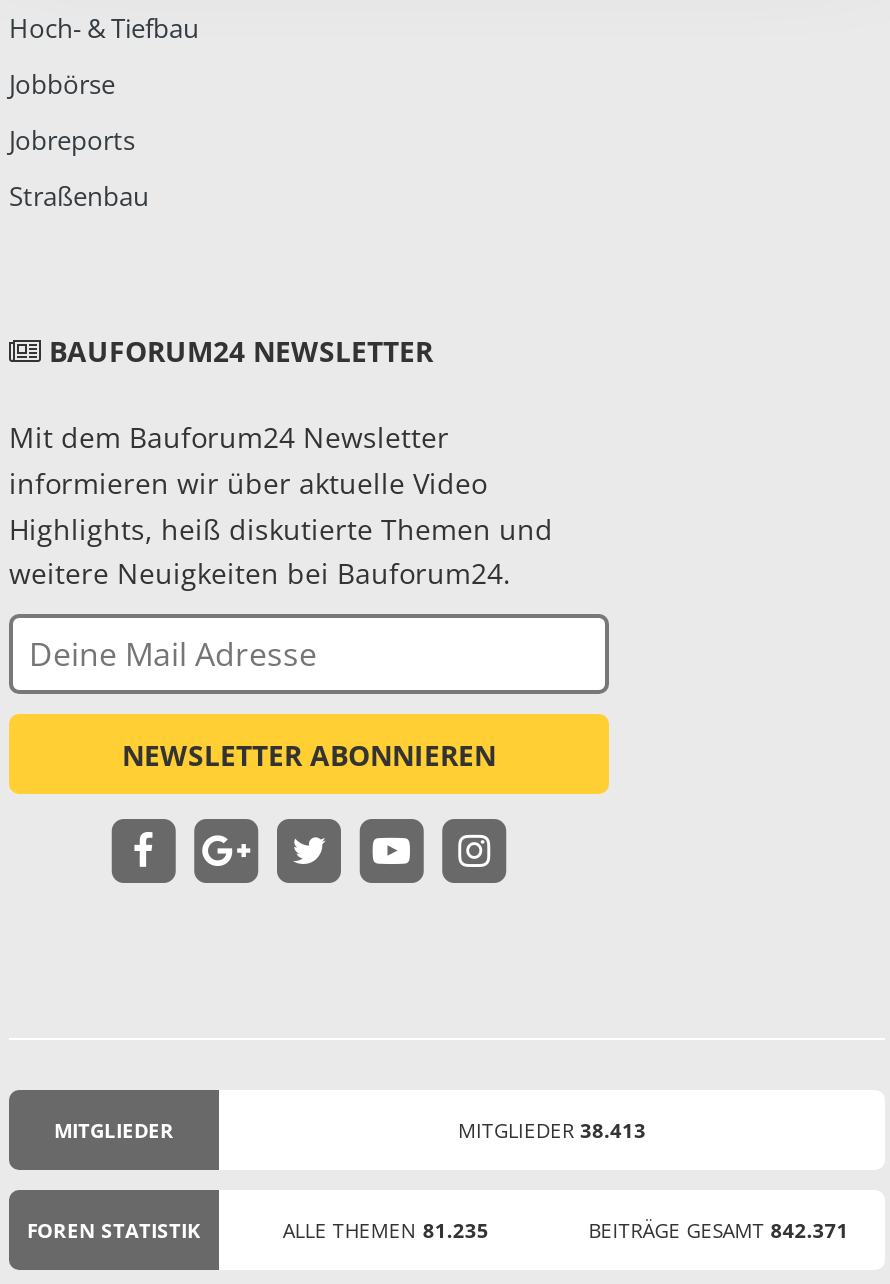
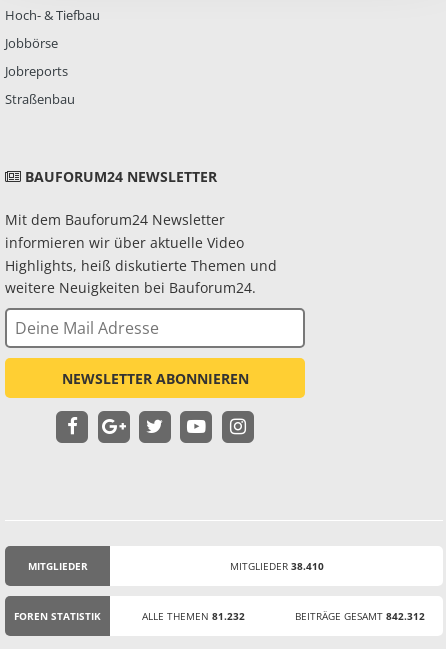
- MITGLIEDER 38.413
+ MITGLIEDER 38.410

- ALLE THEMEN 81.235
+ ALLE THEMEN 81.232

- BEITRÄGE GESAMT 842.371
+ BEITRÄGE GESAMT 842.312
